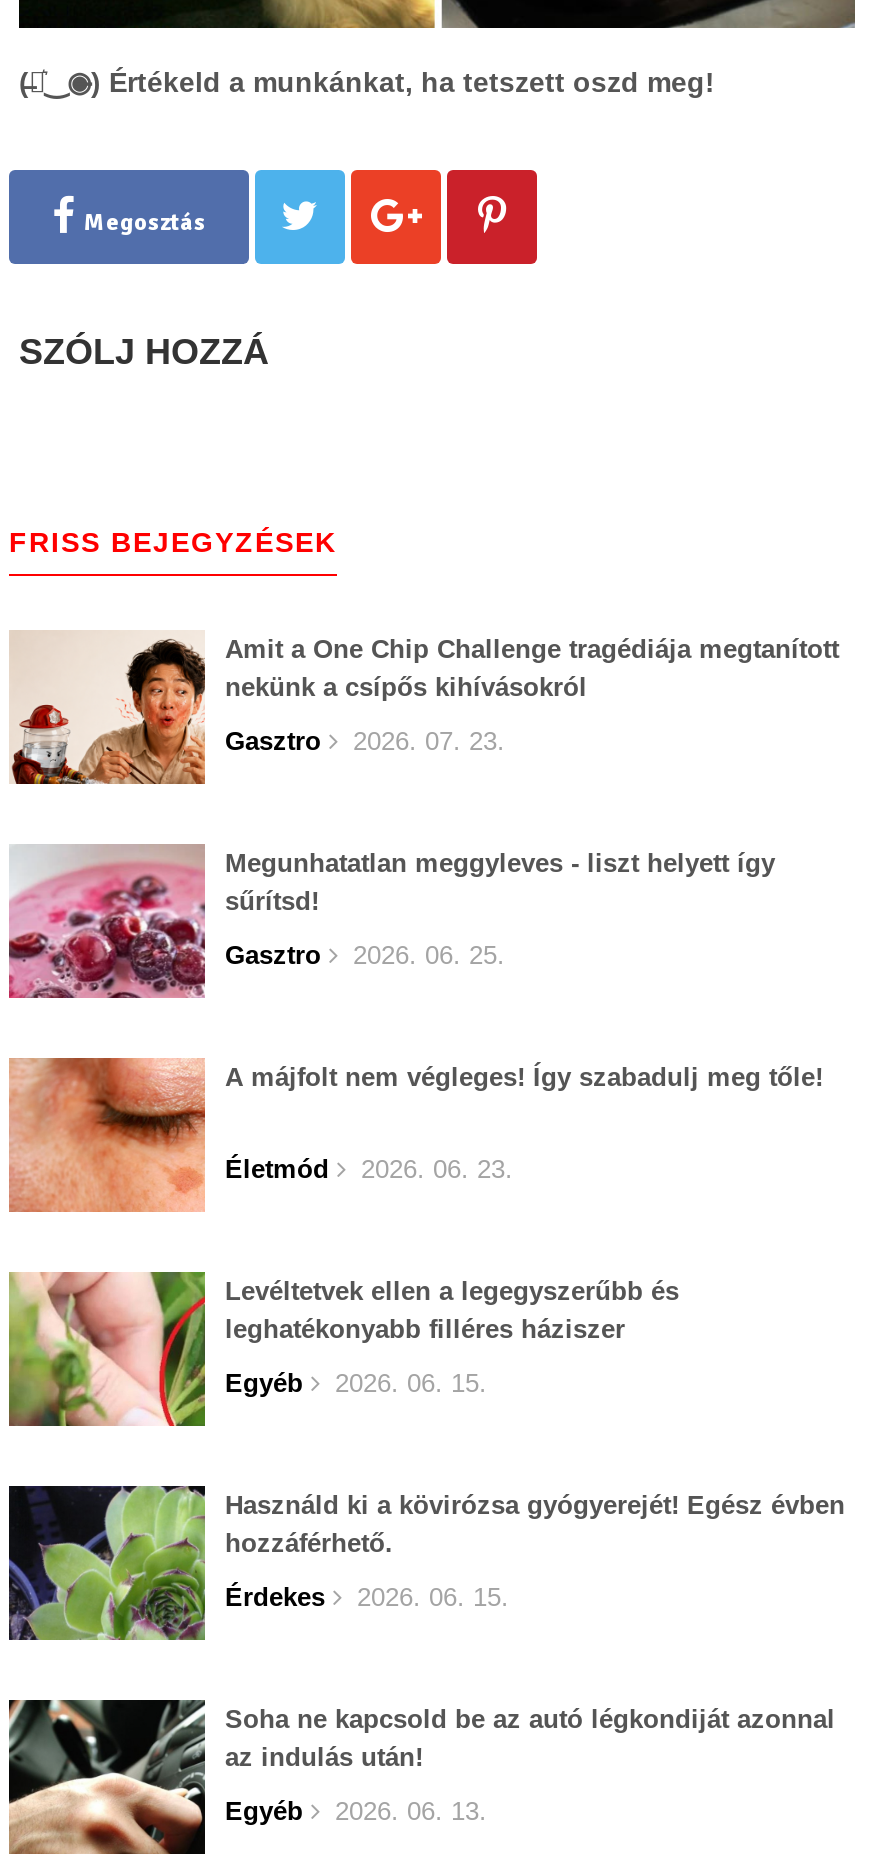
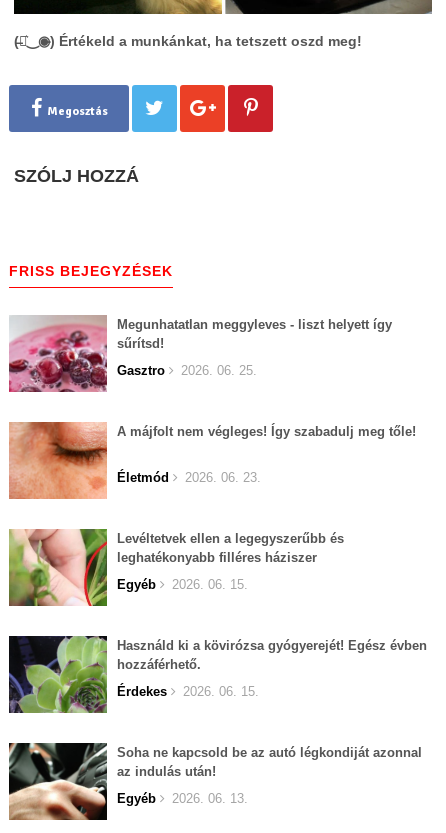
- [image]
- Amit a One Chip Challenge tragédiája megtanított
- nekünk a csípős kihívásokról
- Gasztro
- 2026. 07. 23.
